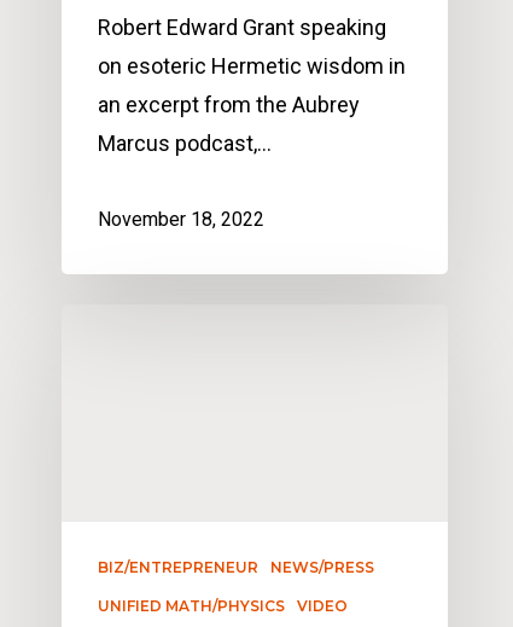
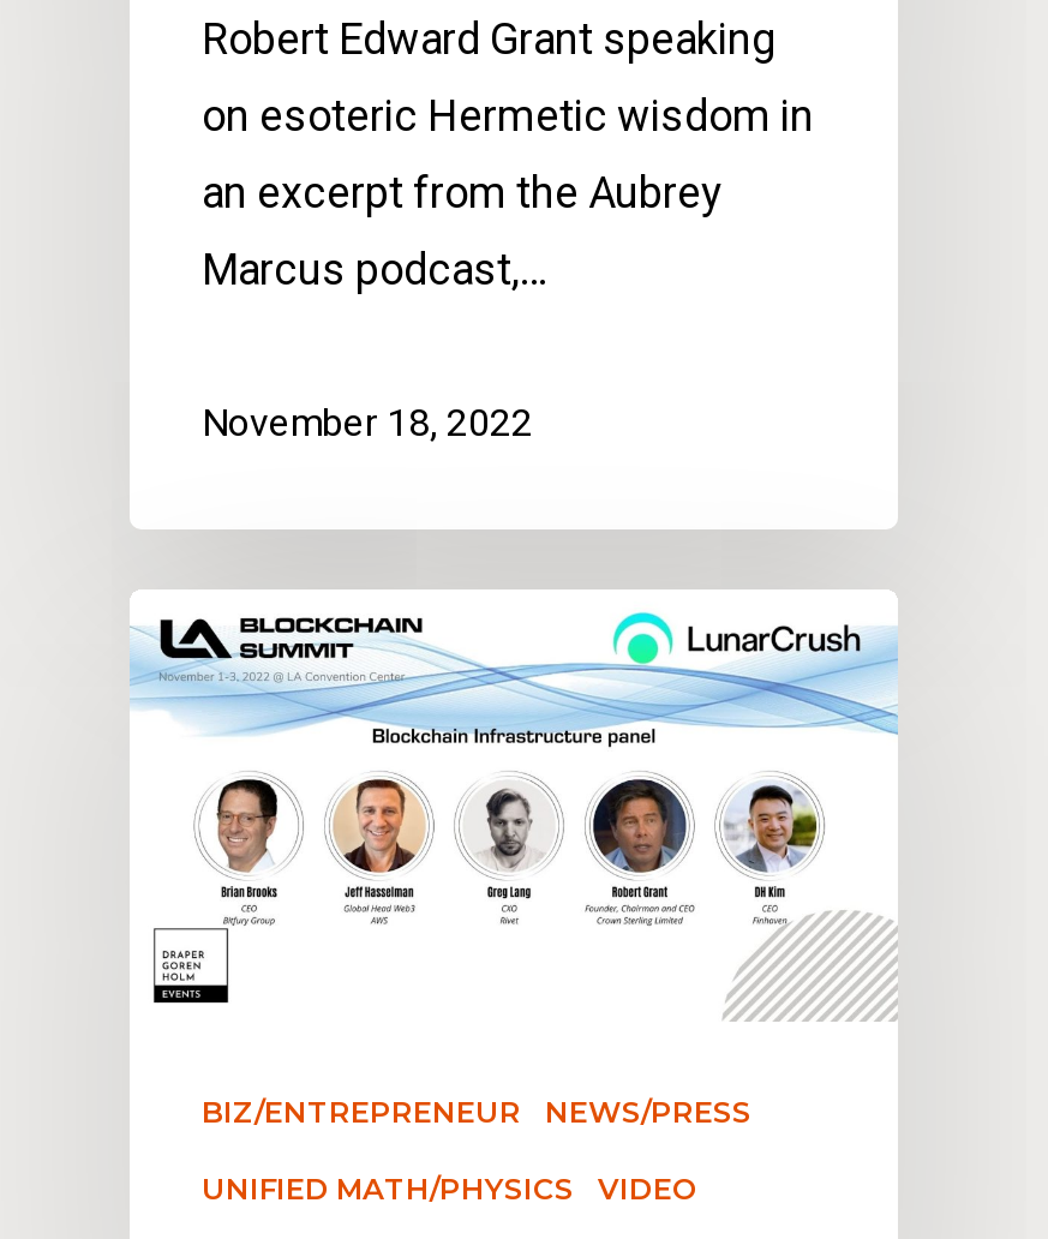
+ [image]
